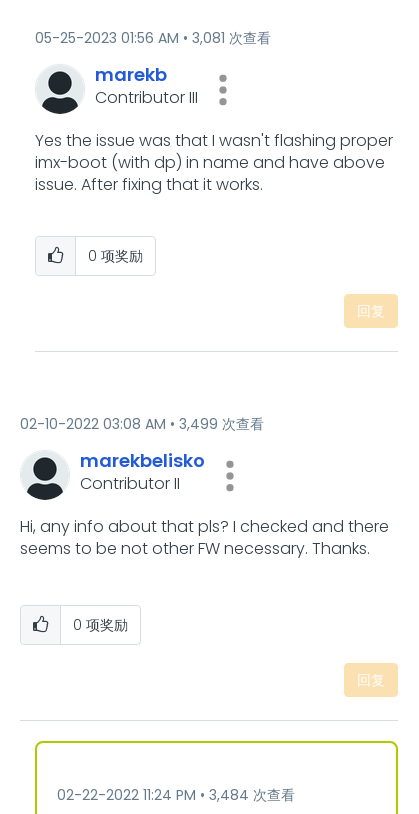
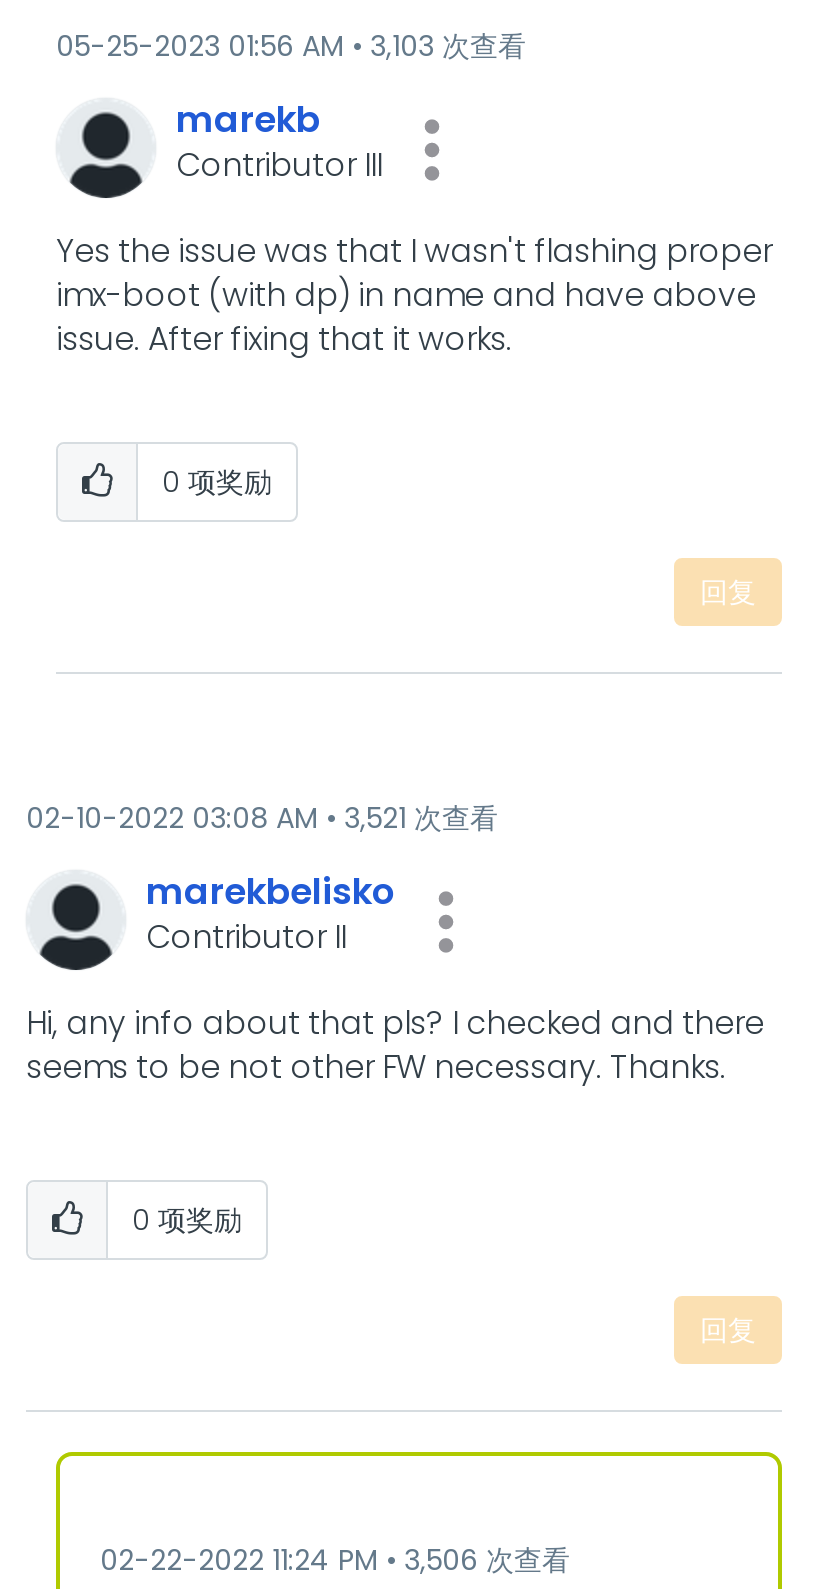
- 05-25-2023 01:56 AM 3,081 次查看
+ 05-25-2023 01:56 AM 3,103 次查看

- 02-10-2022 03:08 AM 3,499 次查看
+ 02-10-2022 03:08 AM 3,521 次查看

- 02-22-2022 11:24 PM 3,484 次查看
+ 02-22-2022 11:24 PM 3,506 次查看
